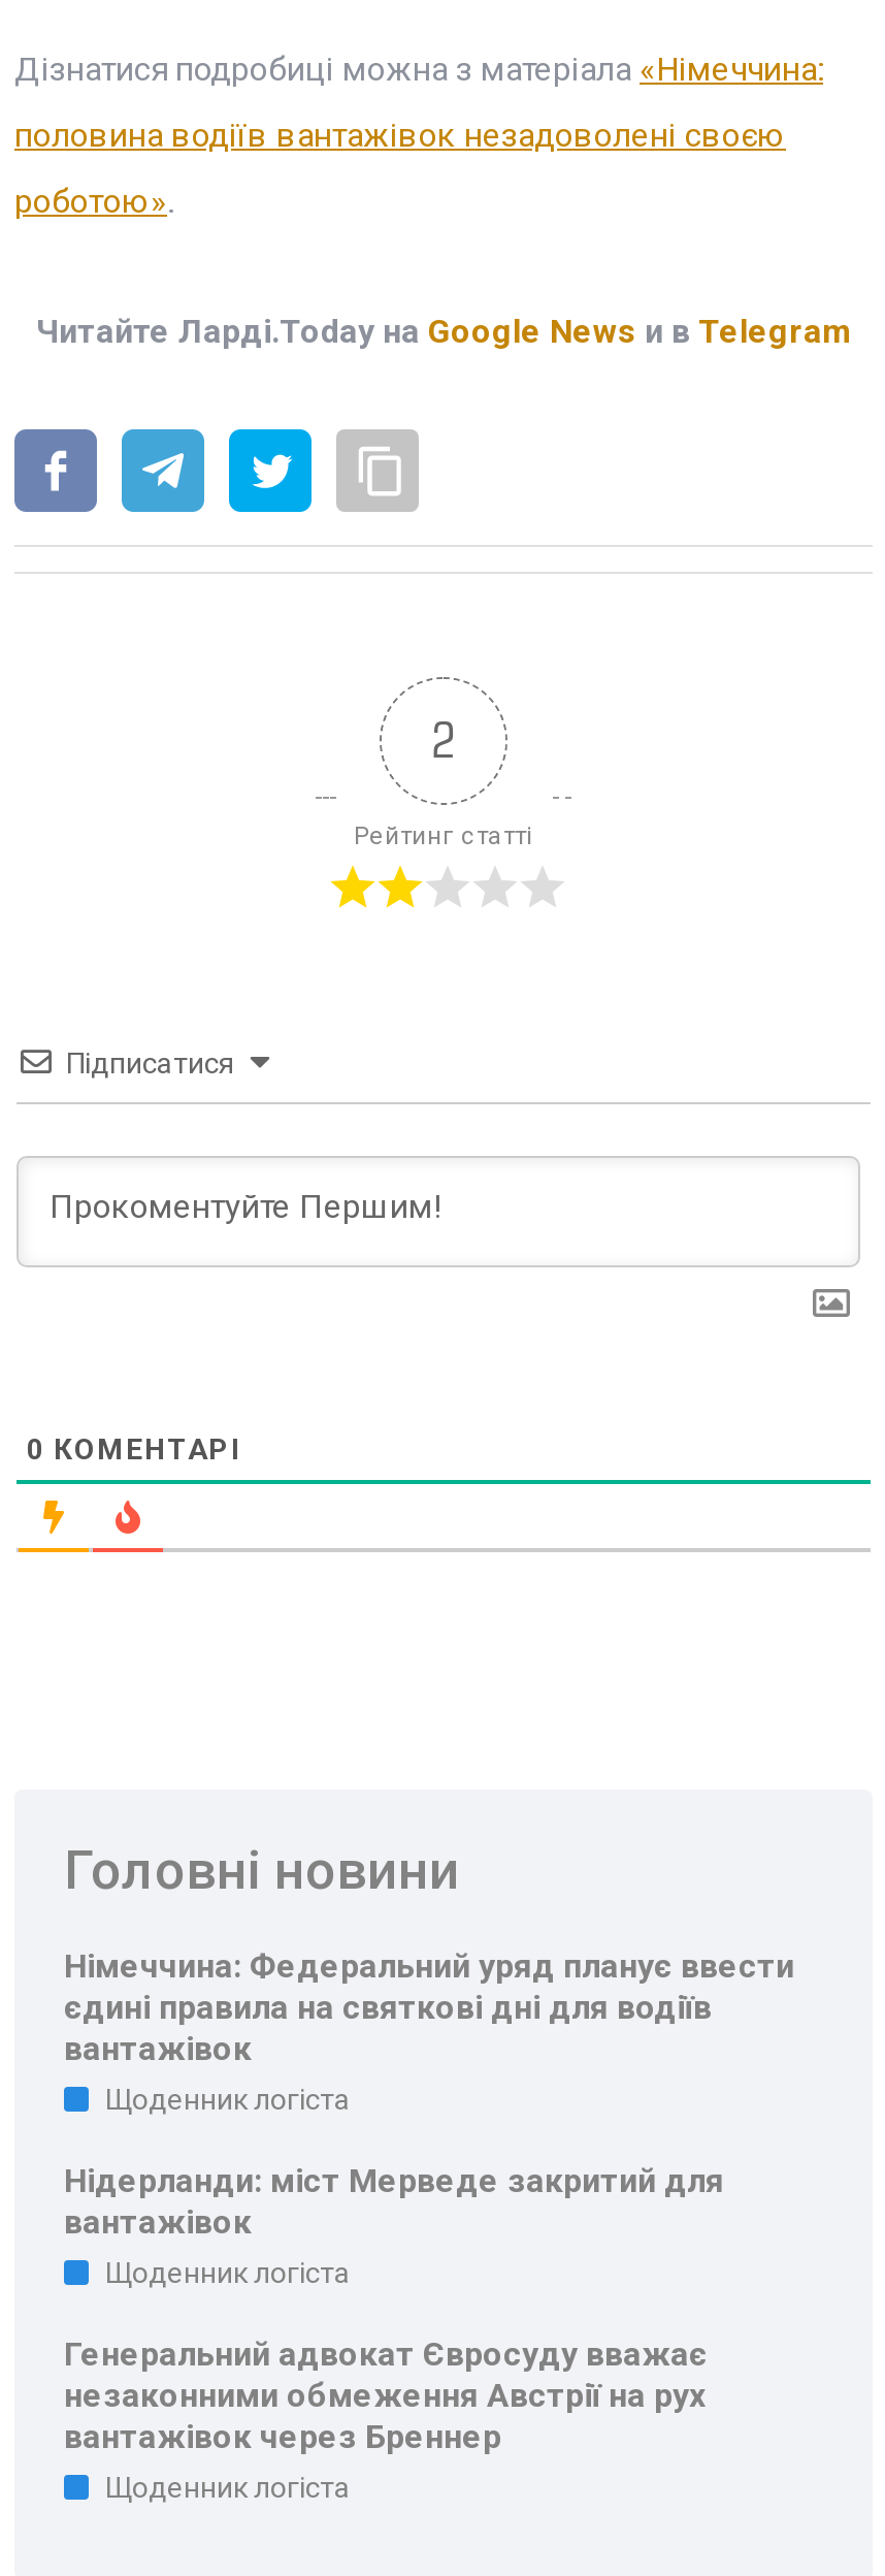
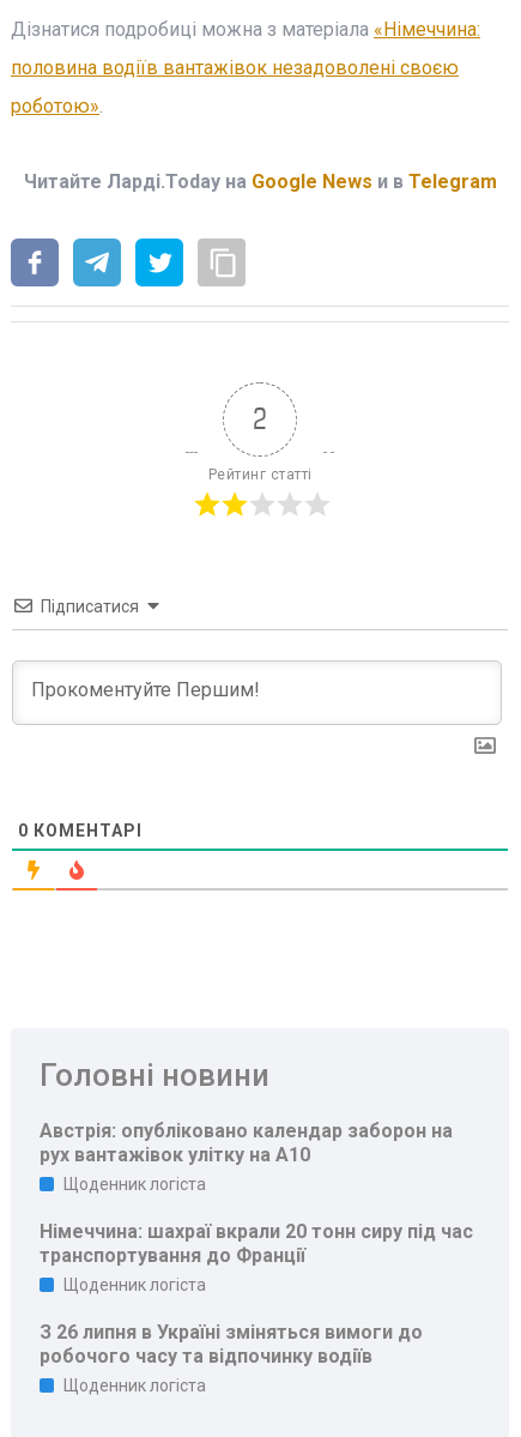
- Німеччина: Федеральний уряд планує ввести
- єдині правила на святкові дні для водіїв
- вантажівок
+ Австрія: опубліковано календар заборон на
+ рух вантажівок улітку на A10

- Нідерланди: міст Мерведе закритий для
- вантажівок
+ Німеччина: шахраї вкрали 20 тонн сиру під час
+ транспортування до Франції

- Генеральний адвокат Євросуду вважає
- незаконними обмеження Австрії на рух
- вантажівок через Бреннер
+ З 26 липня в Україні зміняться вимоги до
+ робочого часу та відпочинку водіїв
